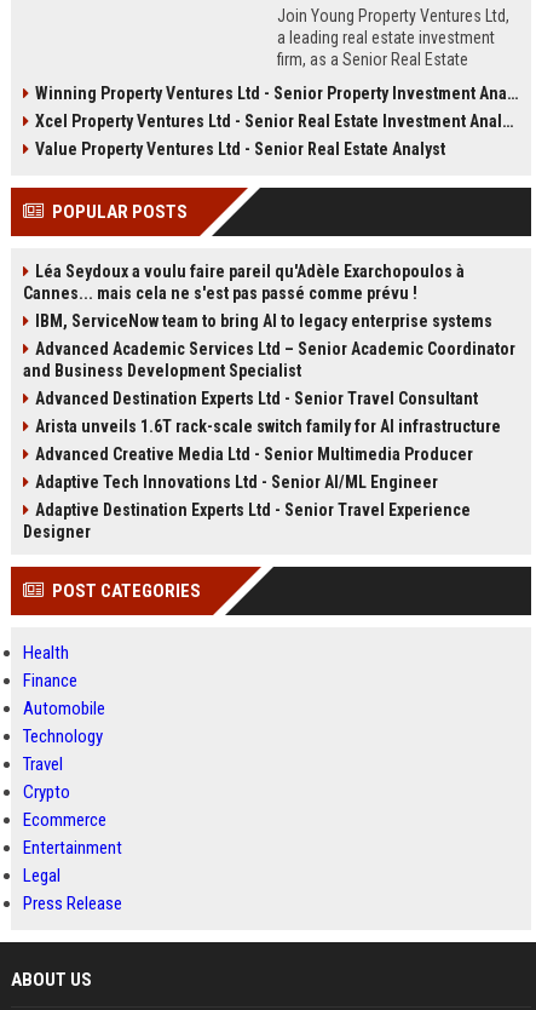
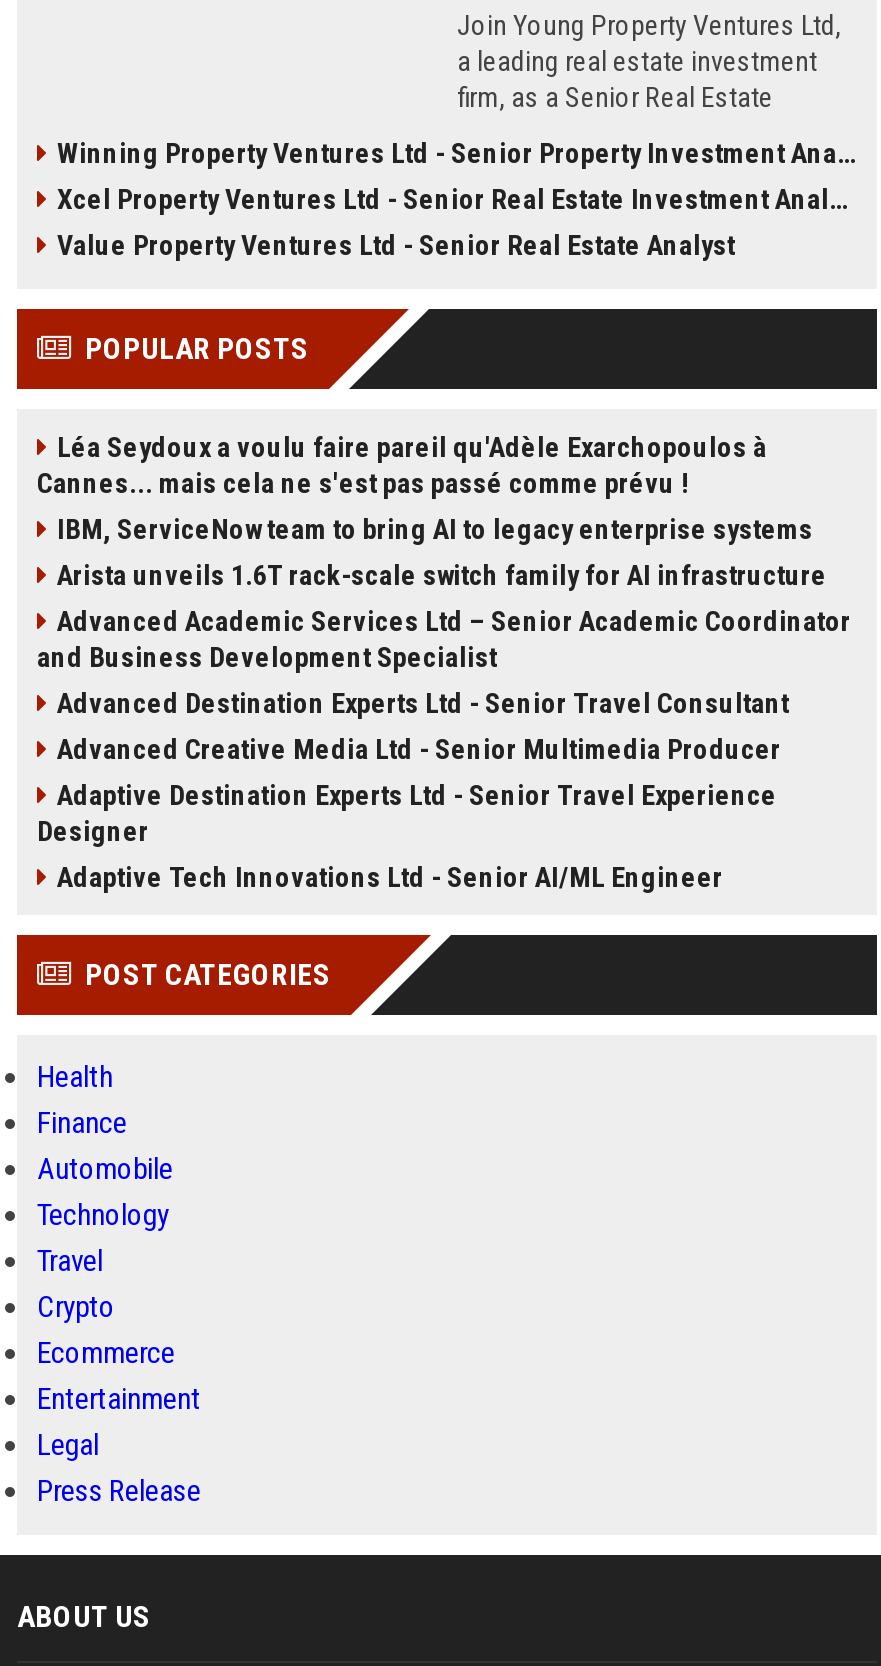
moved down: Advanced Academic Services Ltd – Senior Academic Coordinator | and Business Development Specialist | Advanced Destination Experts Ltd - Senior Travel Consultant

moved up: Arista unveils 1.6T rack-scale switch family for AI infrastructure

moved down: Adaptive Tech Innovations Ltd - Senior AI/ML Engineer

moved up: Adaptive Destination Experts Ltd - Senior Travel Experience | Designer
